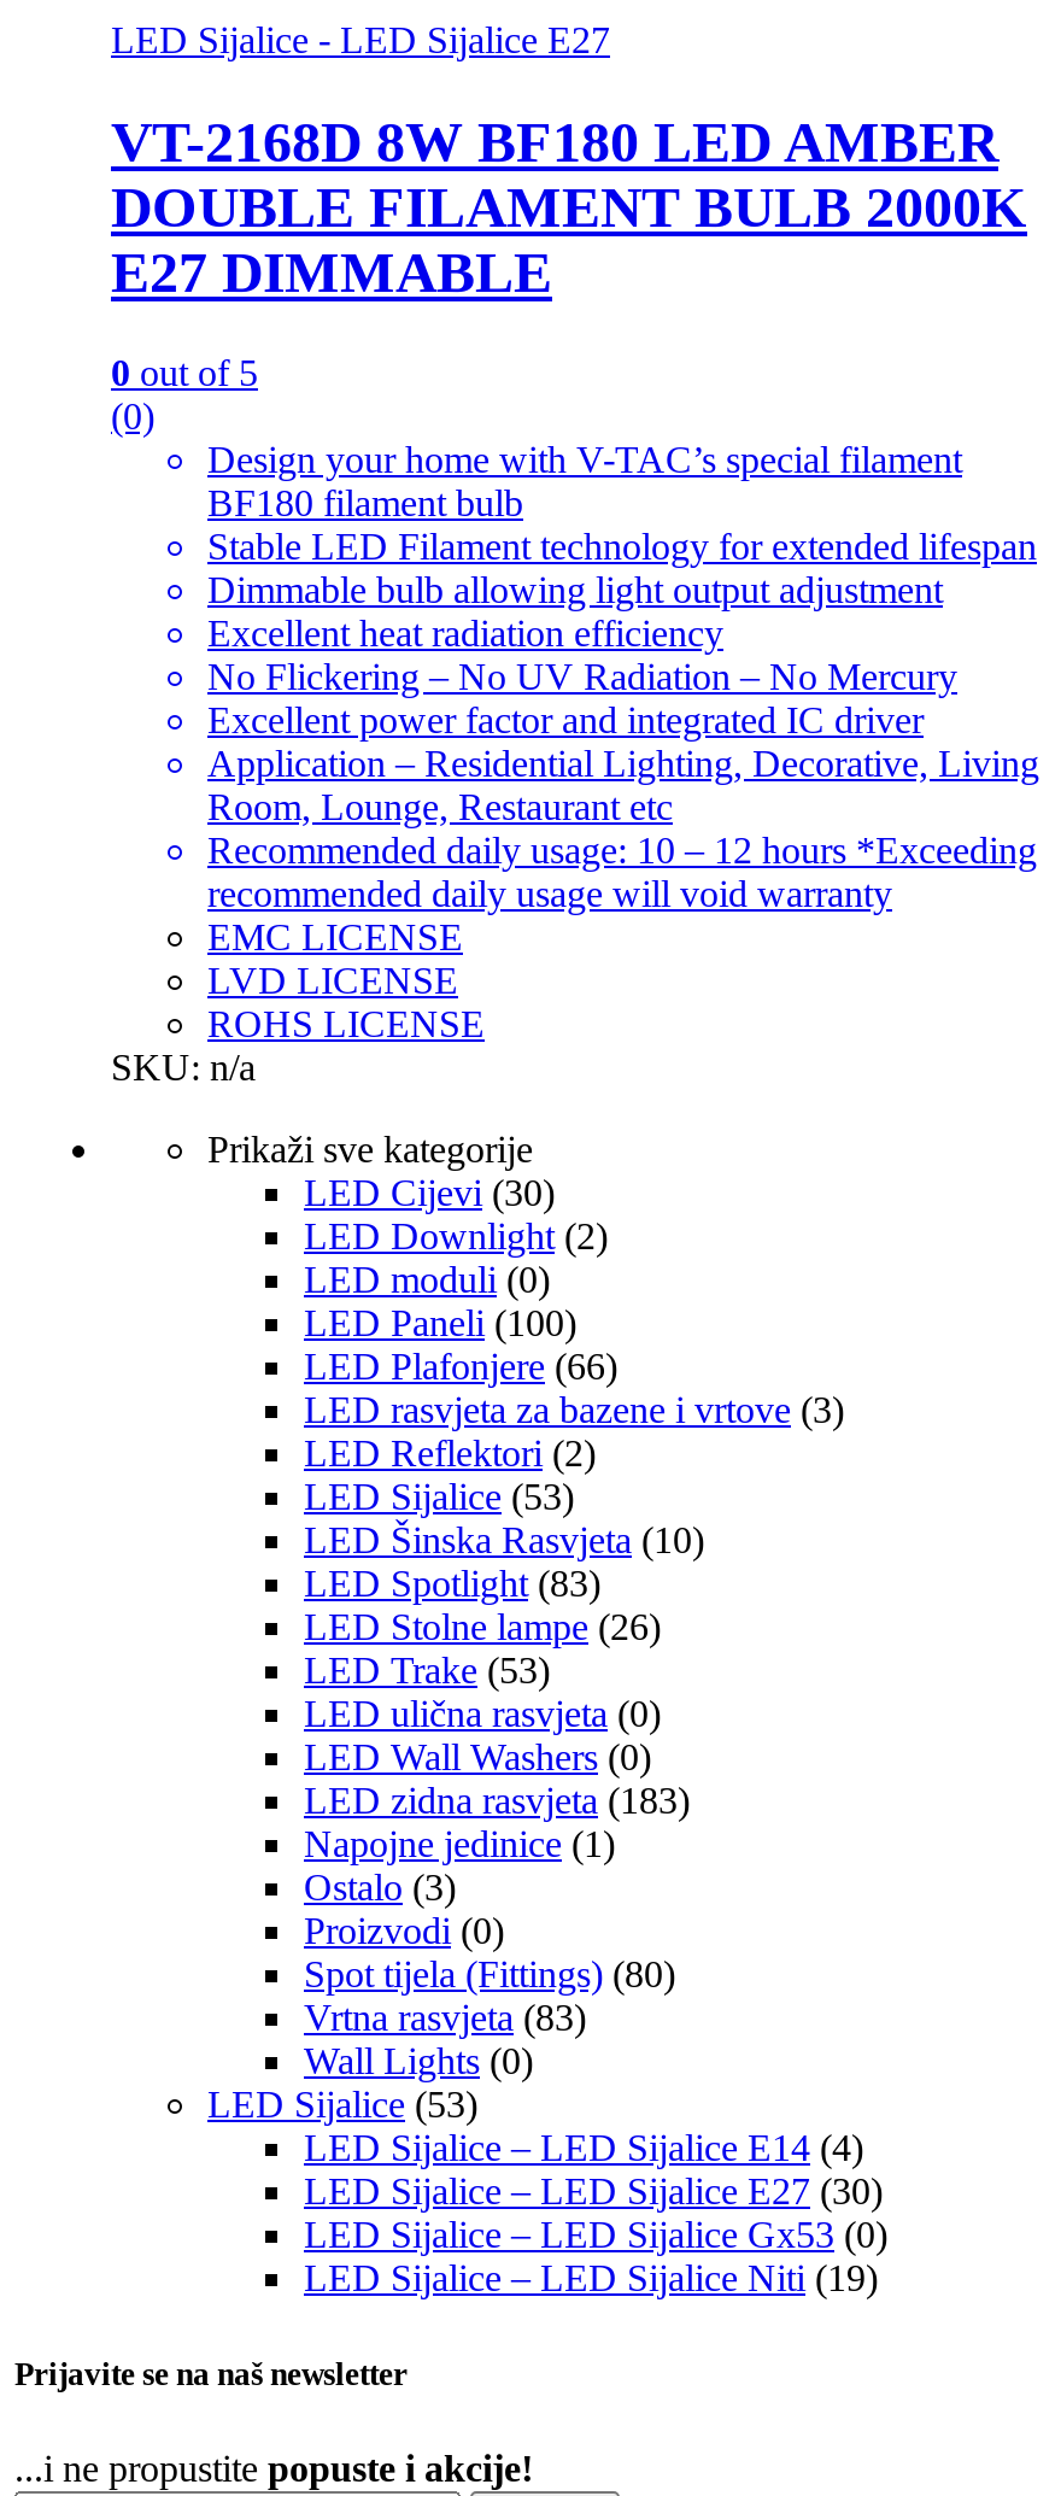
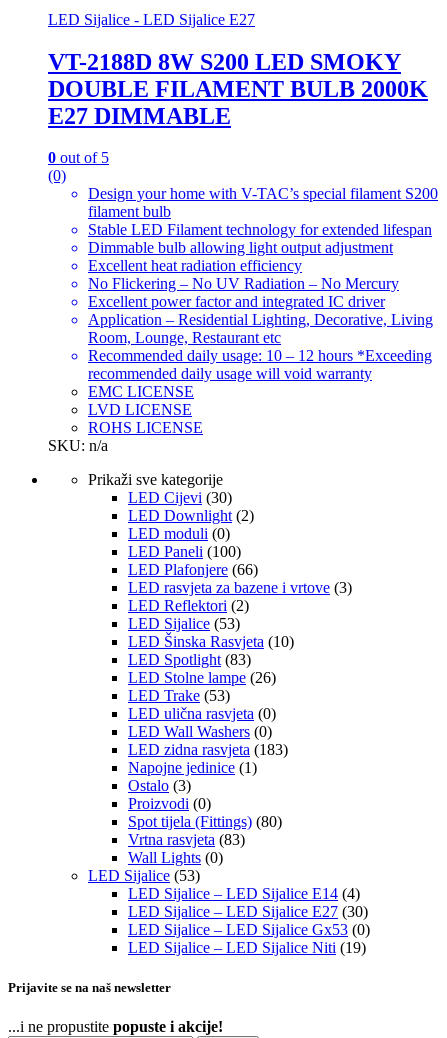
- VT-2168D 8W BF180 LED AMBER
+ VT-2188D 8W S200 LED SMOKY

- Design your home with V-TAC’s special filament
- BF180 filament bulb
+ Design your home with V-TAC’s special filament S200
+ filament bulb
